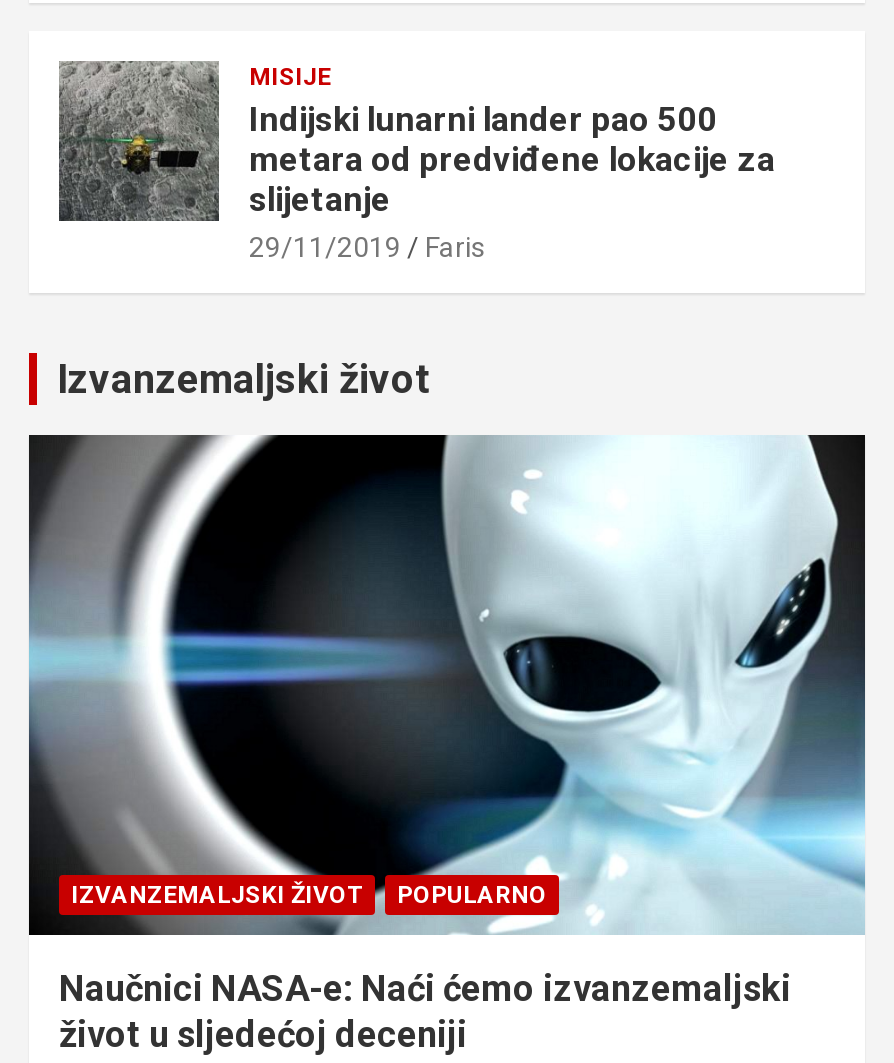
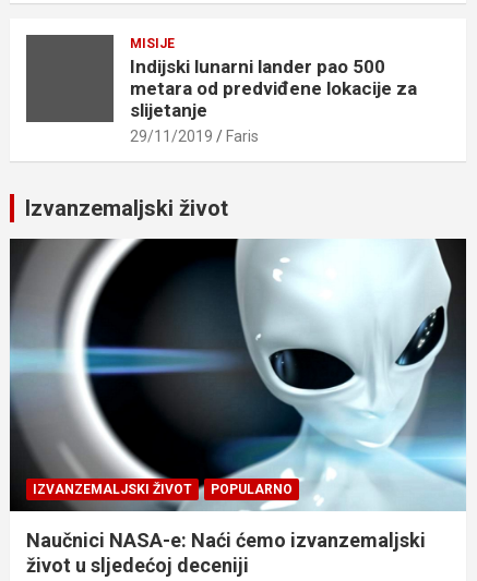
- [image]
